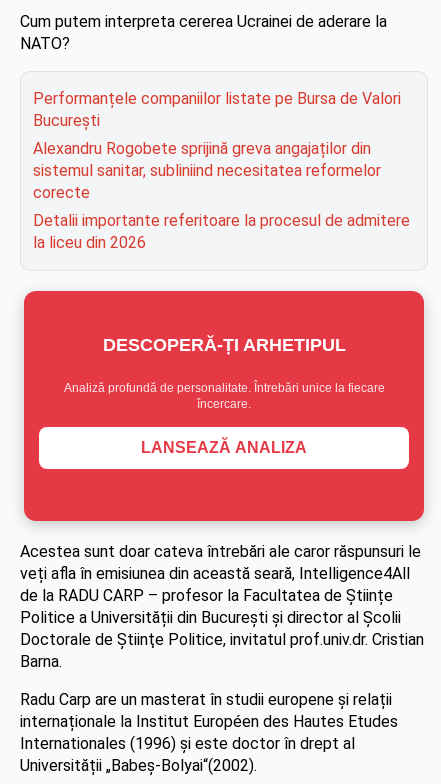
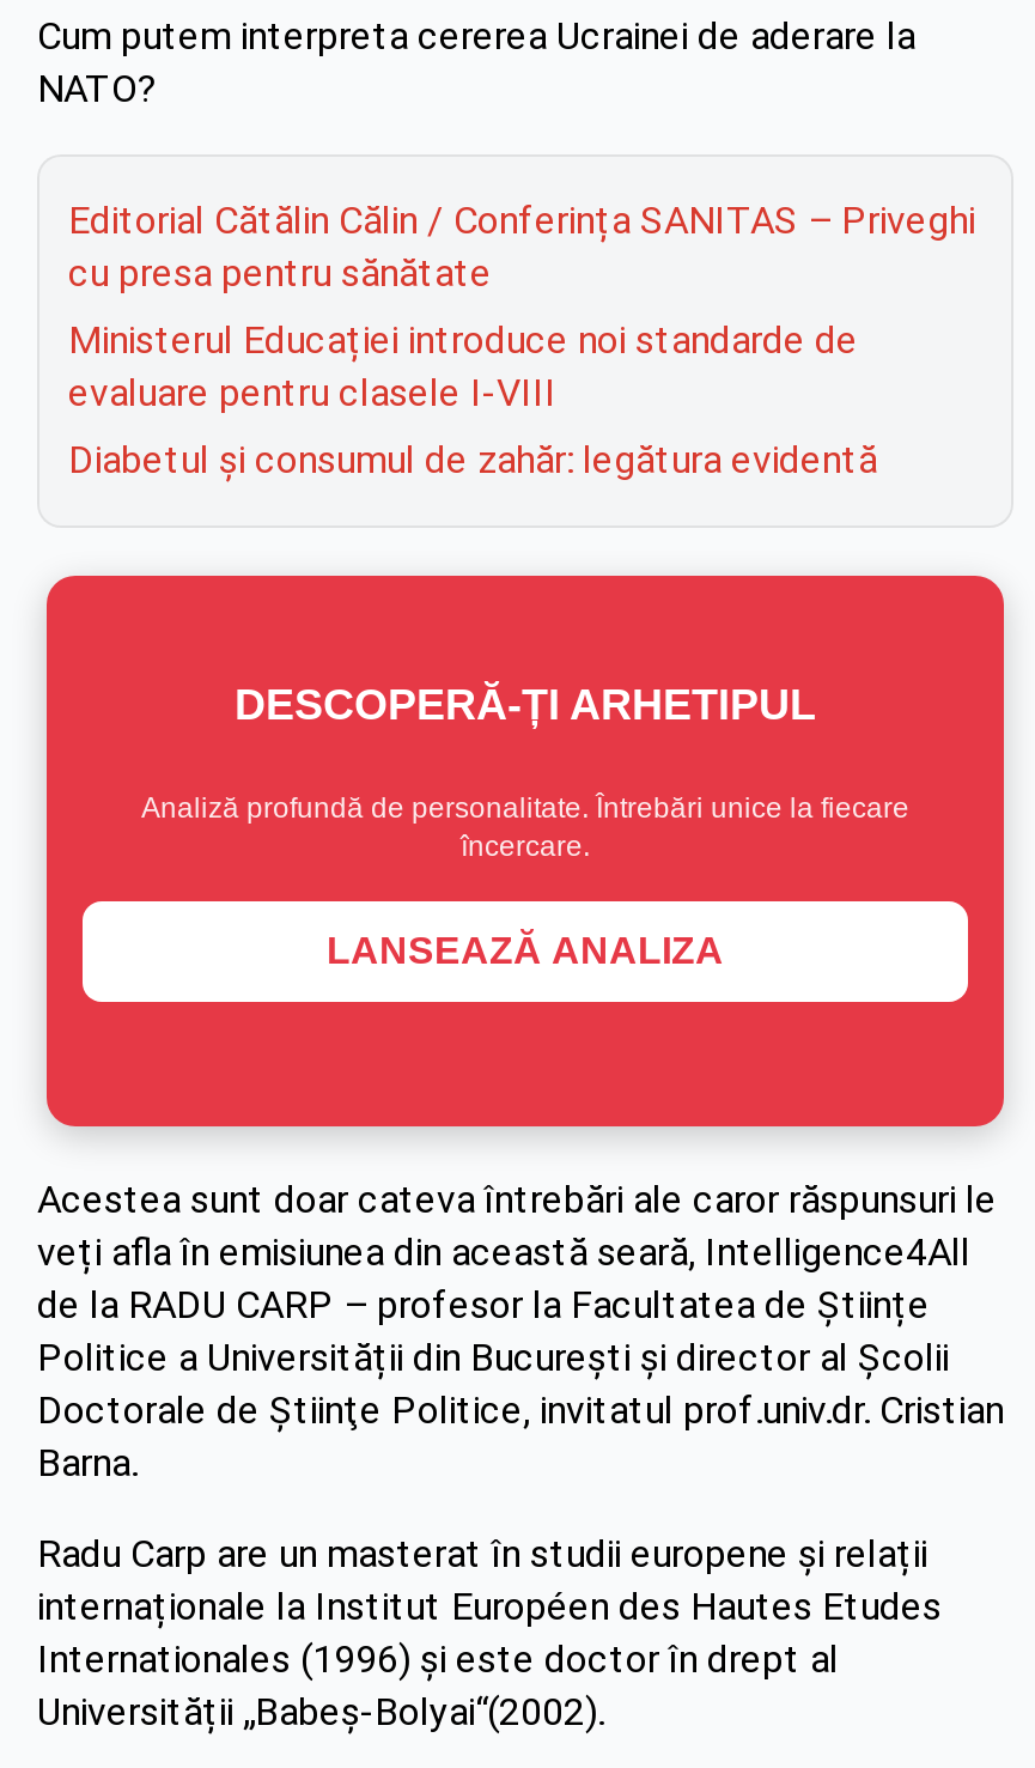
- Performanțele companiilor listate pe Bursa de Valori
- București
+ Editorial Cătălin Călin / Conferința SANITAS – Priveghi
+ cu presa pentru sănătate

- Alexandru Rogobete sprijină greva angajaților din
- sistemul sanitar, subliniind necesitatea reformelor
- corecte
+ Ministerul Educației introduce noi standarde de
+ evaluare pentru clasele I-VIII

- Detalii importante referitoare la procesul de admitere
- la liceu din 2026
+ Diabetul și consumul de zahăr: legătura evidentă
